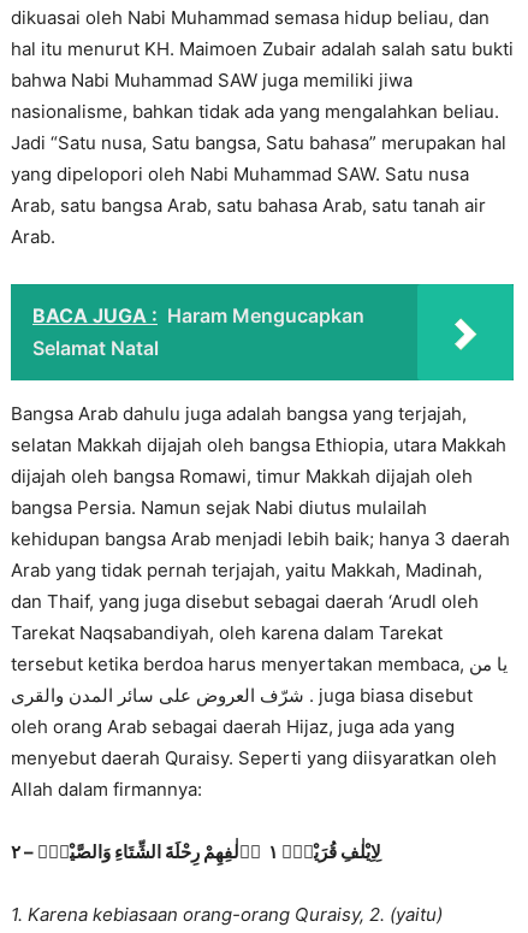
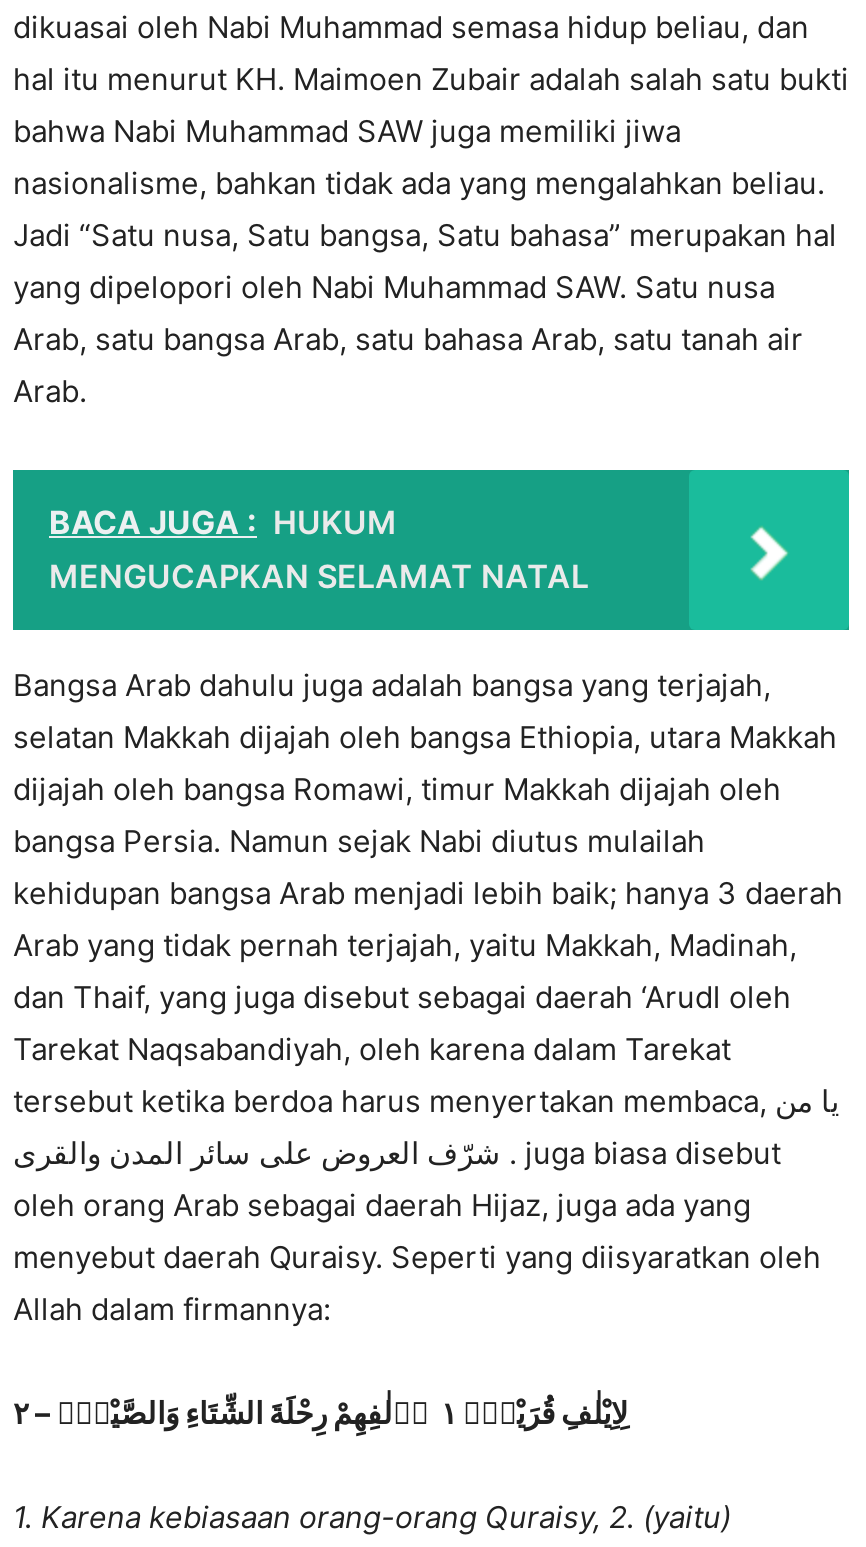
- BACA JUGA : Haram Mengucapkan
- Selamat Natal
+ BACA JUGA : HUKUM
+ MENGUCAPKAN SELAMAT NATAL
